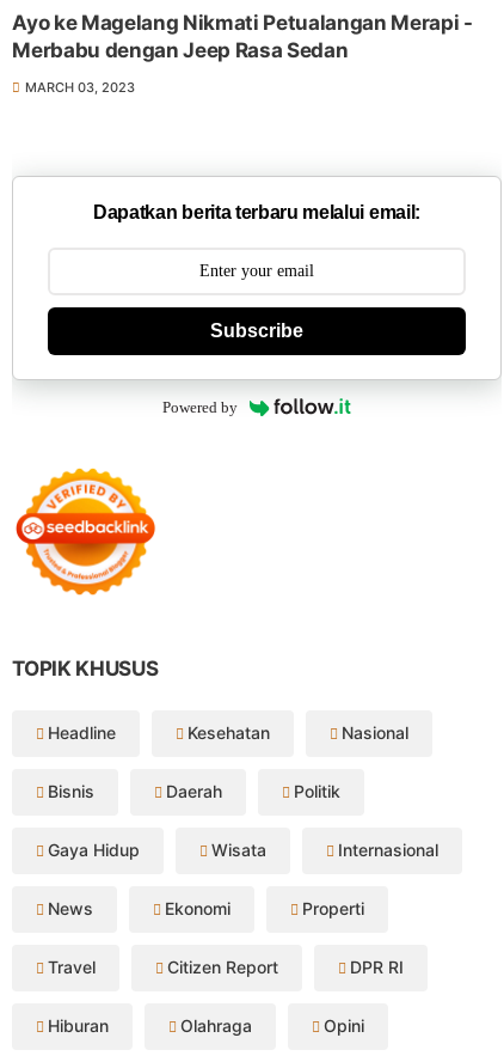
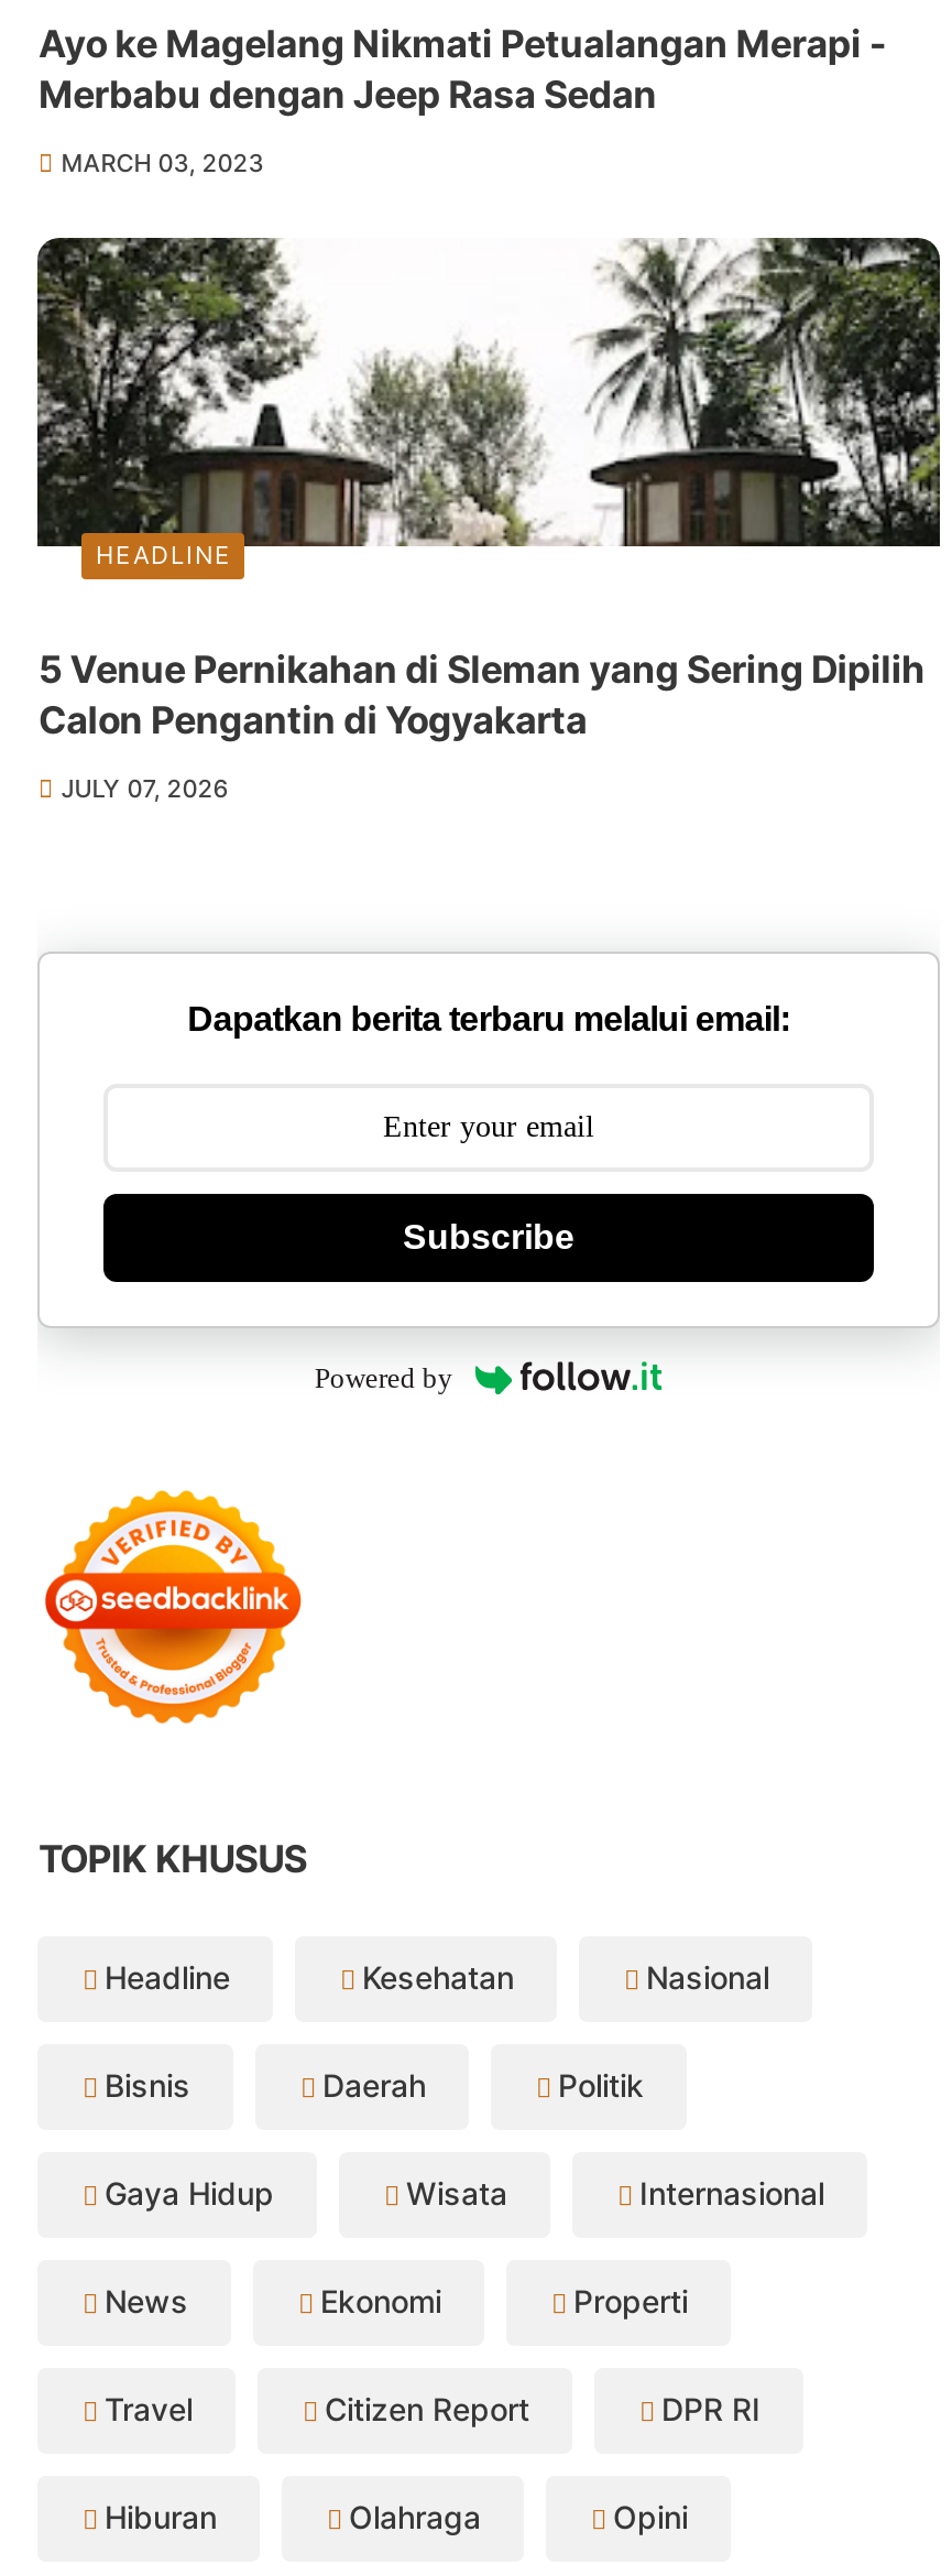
+ [image]
+ HEADLINE
+ 5 Venue Pernikahan di Sleman yang Sering Dipilih
+ Calon Pengantin di Yogyakarta
+ JULY 07, 2026

+ [image]
